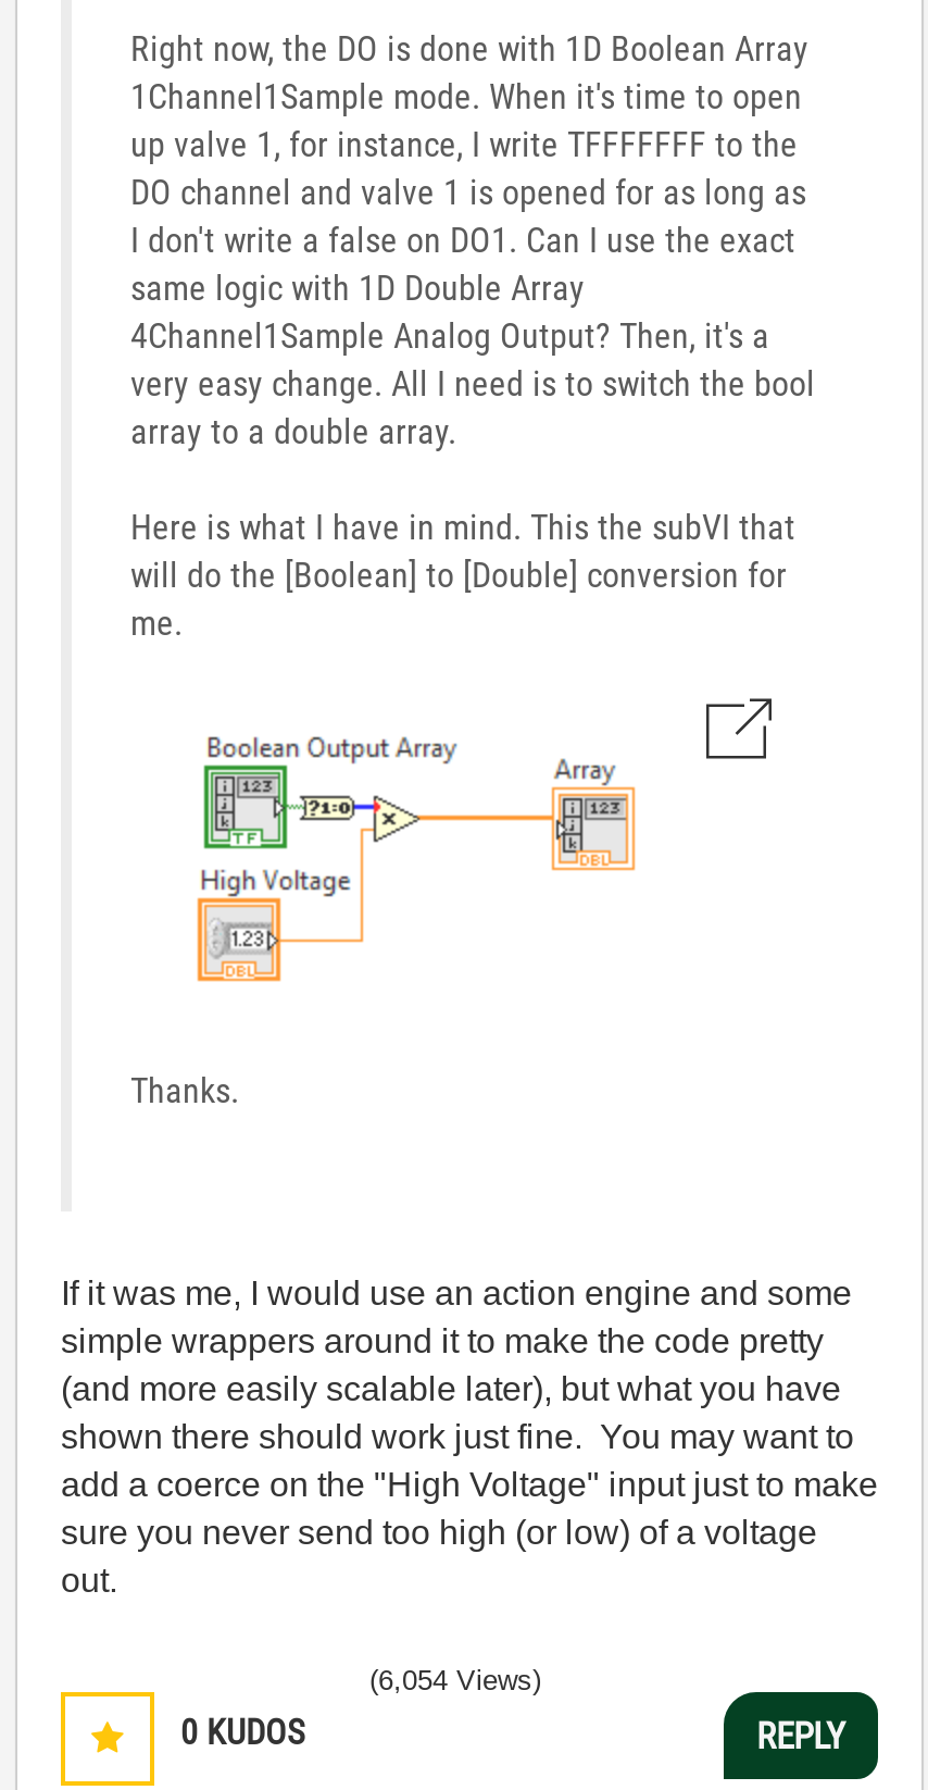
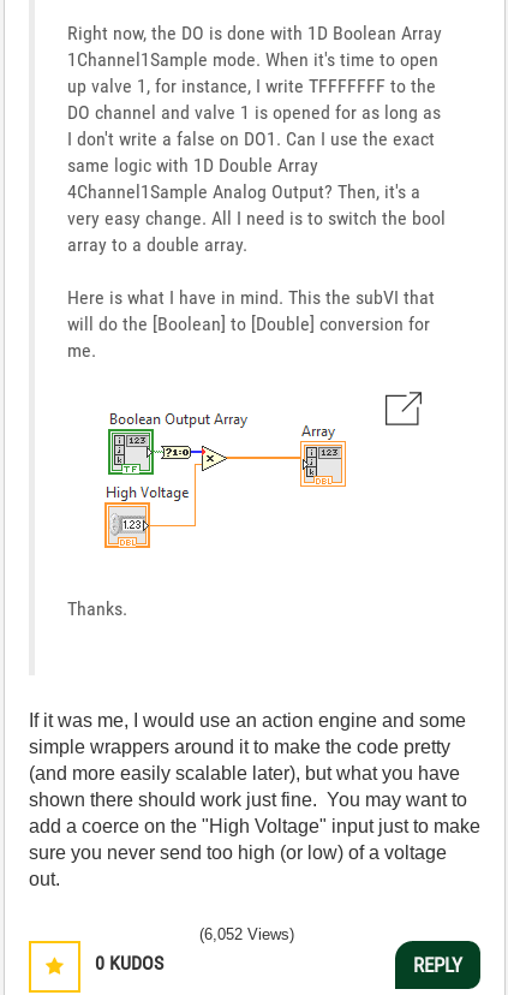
- (6,054 Views)
+ (6,052 Views)
